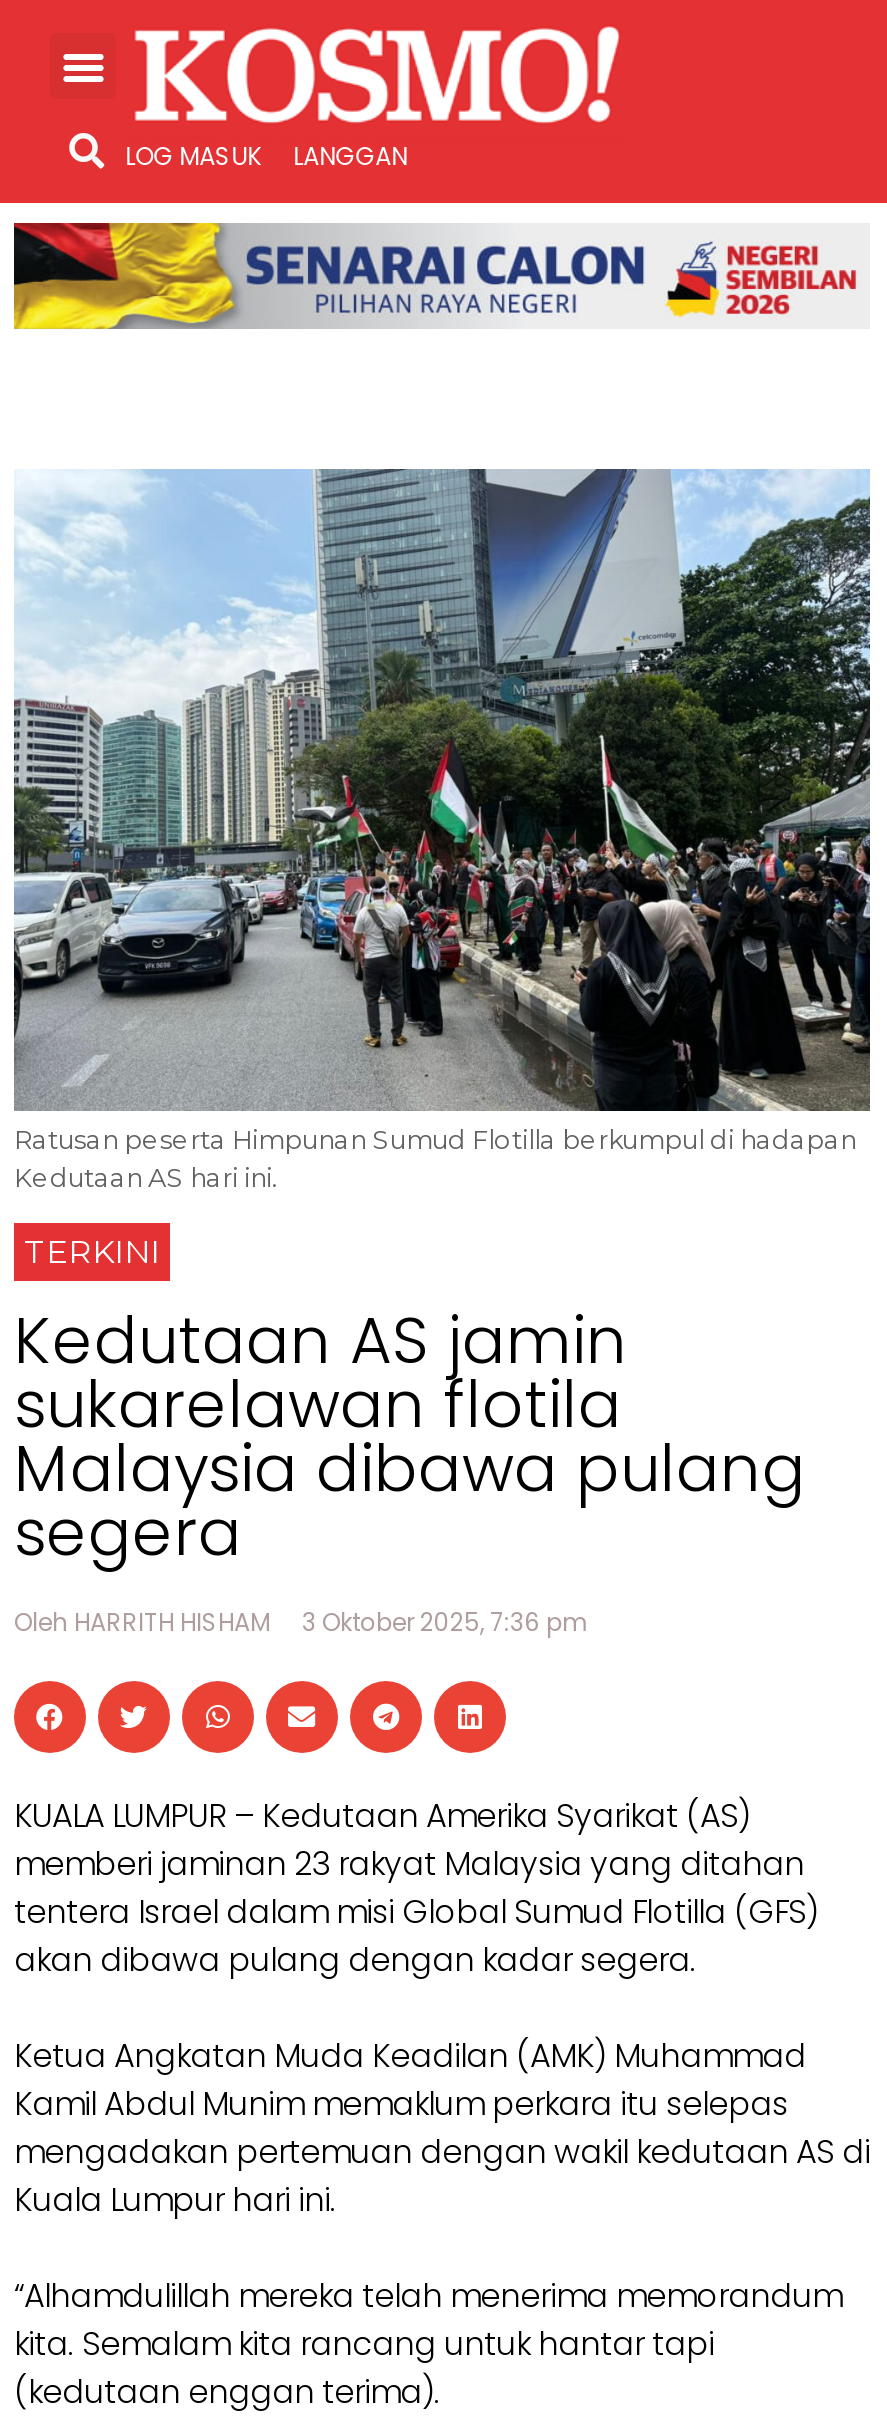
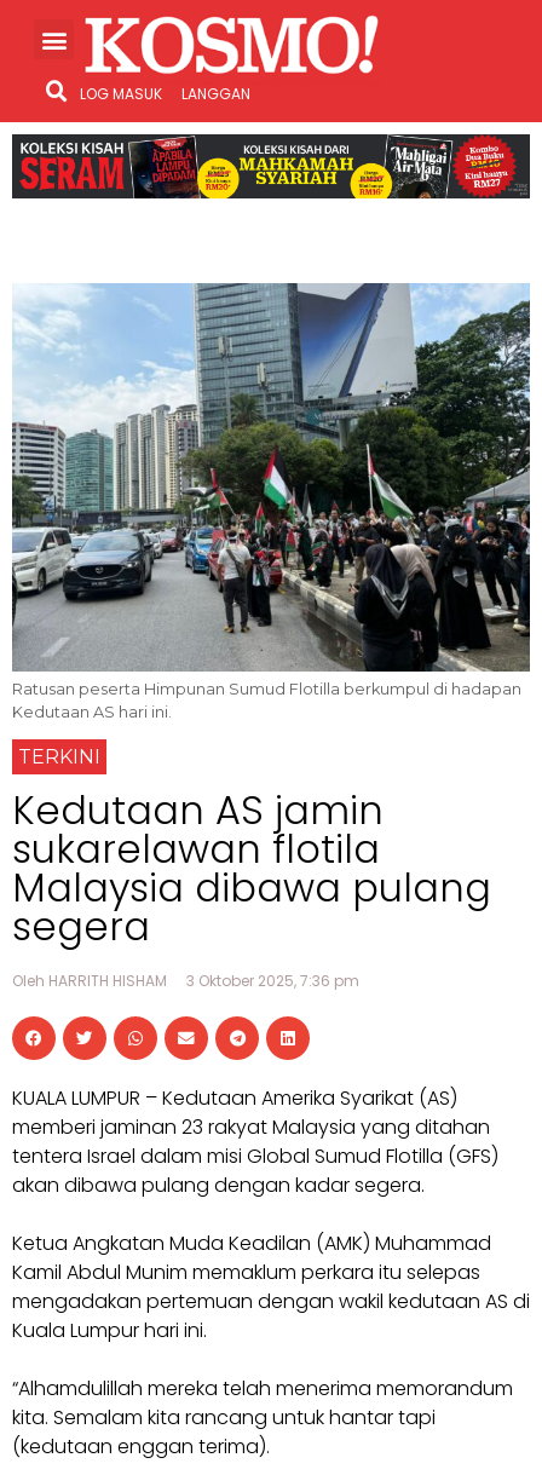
- [image]
+ [image]
